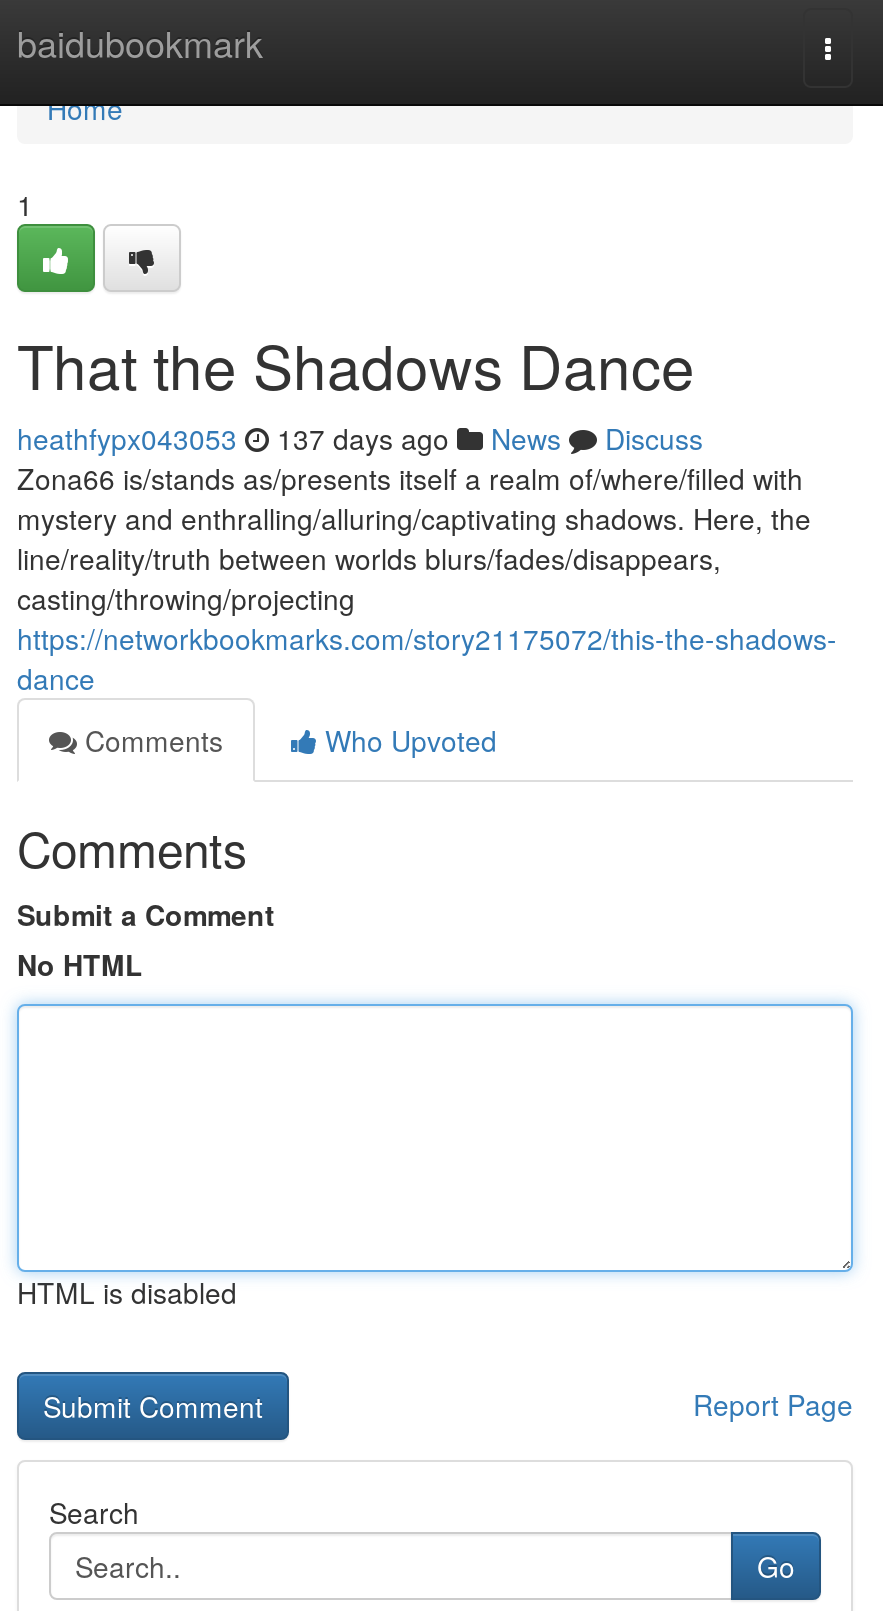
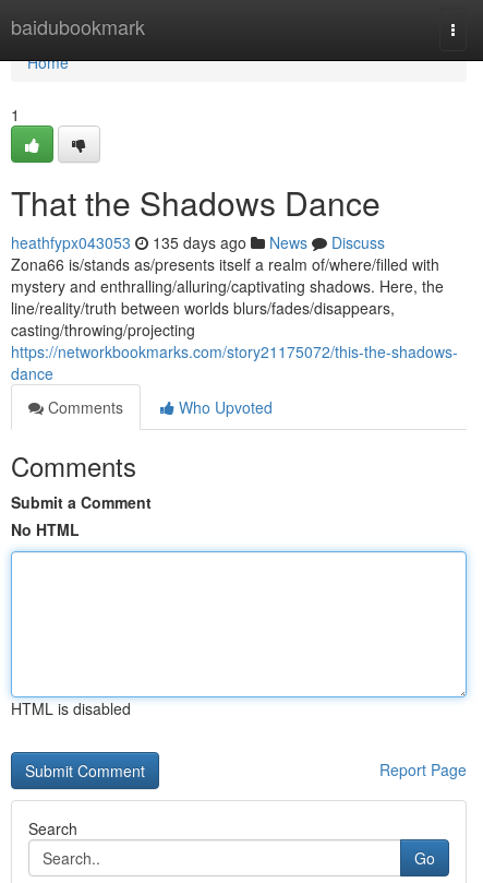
- heathfypx043053 137 days ago News Discuss
+ heathfypx043053 135 days ago News Discuss
